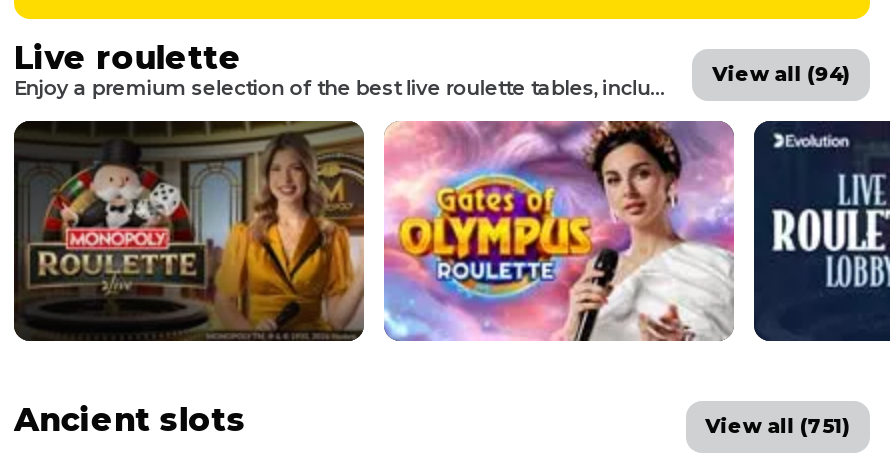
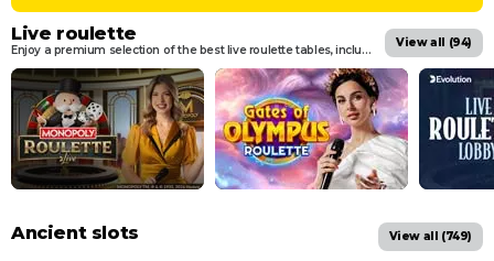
- View all (751)
+ View all (749)
